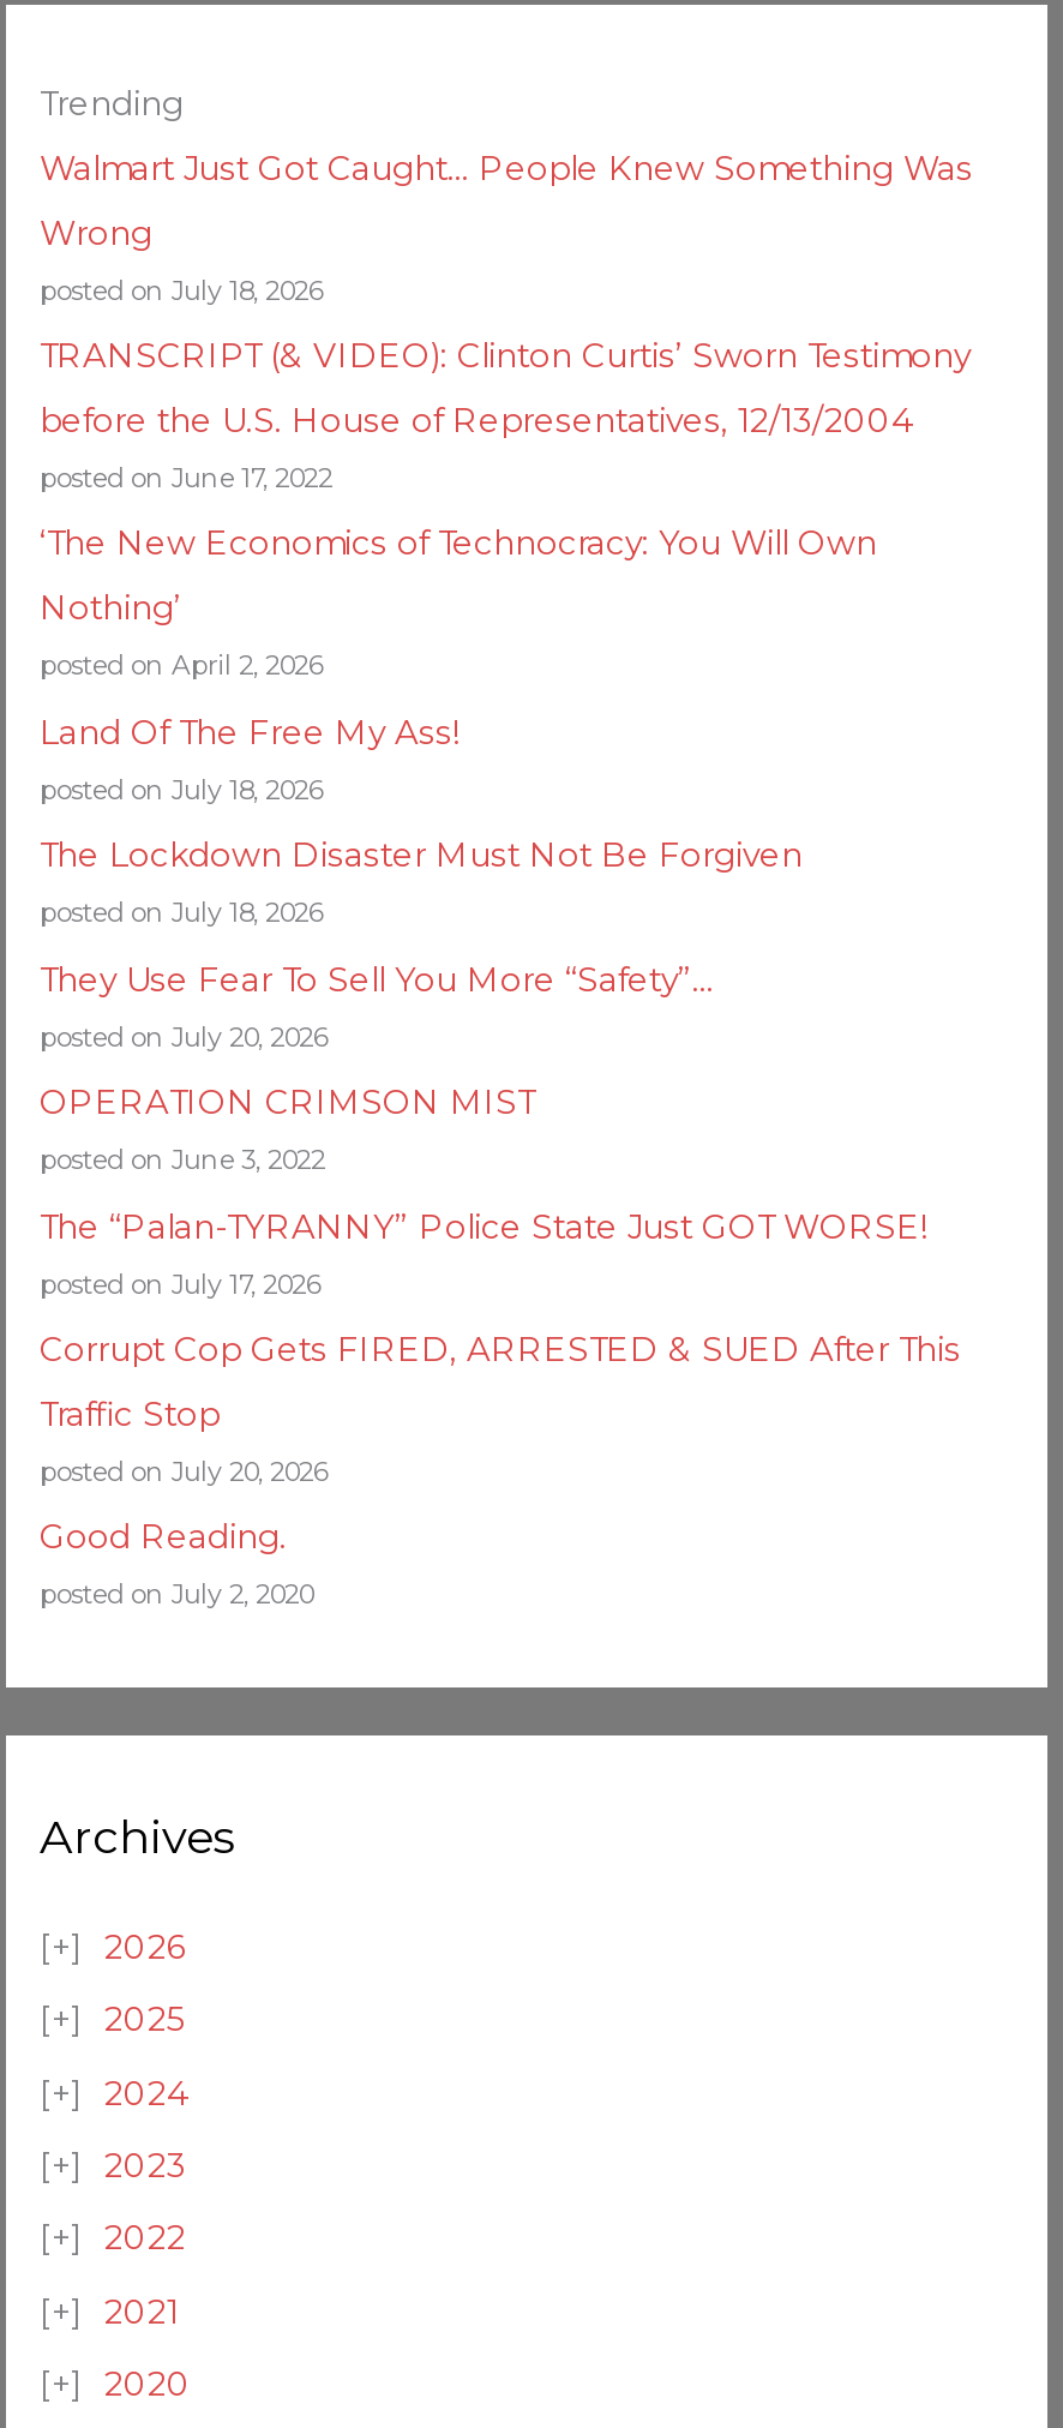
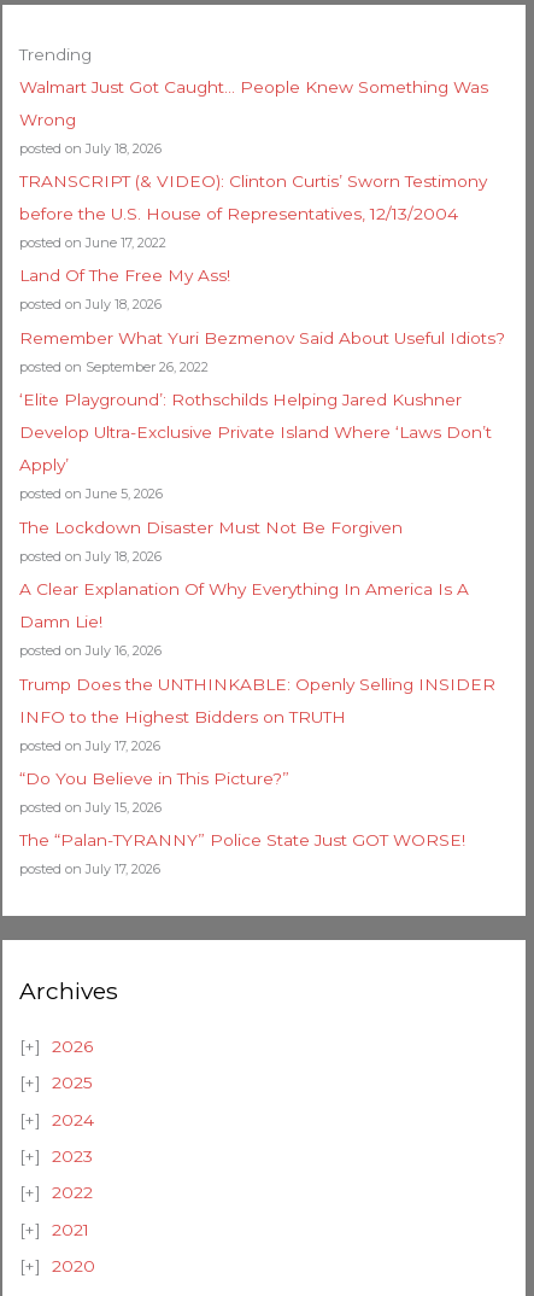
- ‘The New Economics of Technocracy: You Will Own
- Nothing’
- posted on April 2, 2026

moved up: Land Of The Free My Ass! | posted on July 18, 2026

+ Remember What Yuri Bezmenov Said About Useful Idiots?
+ posted on September 26, 2022
+ ‘Elite Playground’: Rothschilds Helping Jared Kushner
+ Develop Ultra-Exclusive Private Island Where ‘Laws Don’t
+ Apply’
+ posted on June 5, 2026

moved down: The Lockdown Disaster Must Not Be Forgiven | posted on July 18, 2026

- They Use Fear To Sell You More “Safety”…
- posted on July 20, 2026
- OPERATION CRIMSON MIST
- posted on June 3, 2022
+ A Clear Explanation Of Why Everything In America Is A
+ Damn Lie!
+ posted on July 16, 2026
+ Trump Does the UNTHINKABLE: Openly Selling INSIDER
+ INFO to the Highest Bidders on TRUTH
+ posted on July 17, 2026
+ “Do You Believe in This Picture?”
+ posted on July 15, 2026

moved down: The “Palan-TYRANNY” Police State Just GOT WORSE! | posted on July 17, 2026

- Corrupt Cop Gets FIRED, ARRESTED & SUED After This
- Traffic Stop
- posted on July 20, 2026
- Good Reading.
- posted on July 2, 2020
